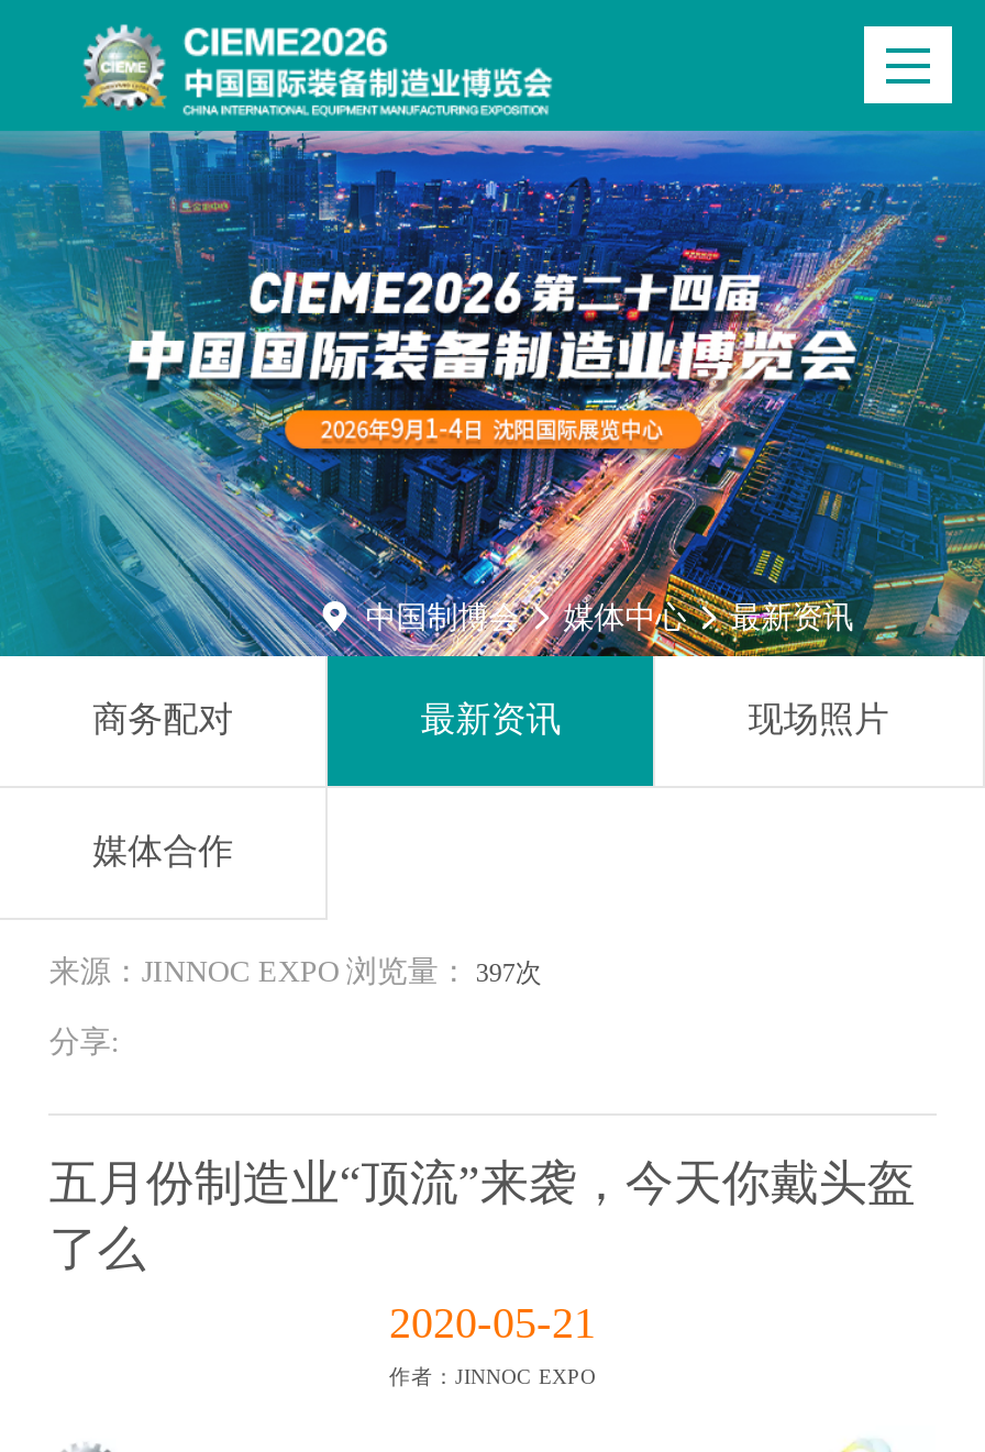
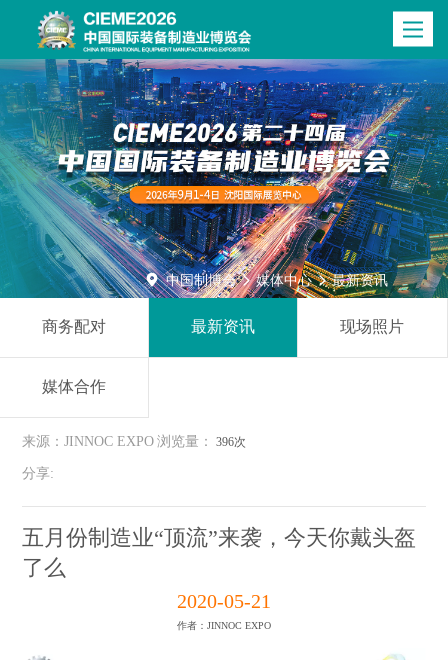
- 来源：JINNOC EXPO 浏览量： 397次
+ 来源：JINNOC EXPO 浏览量： 396次
